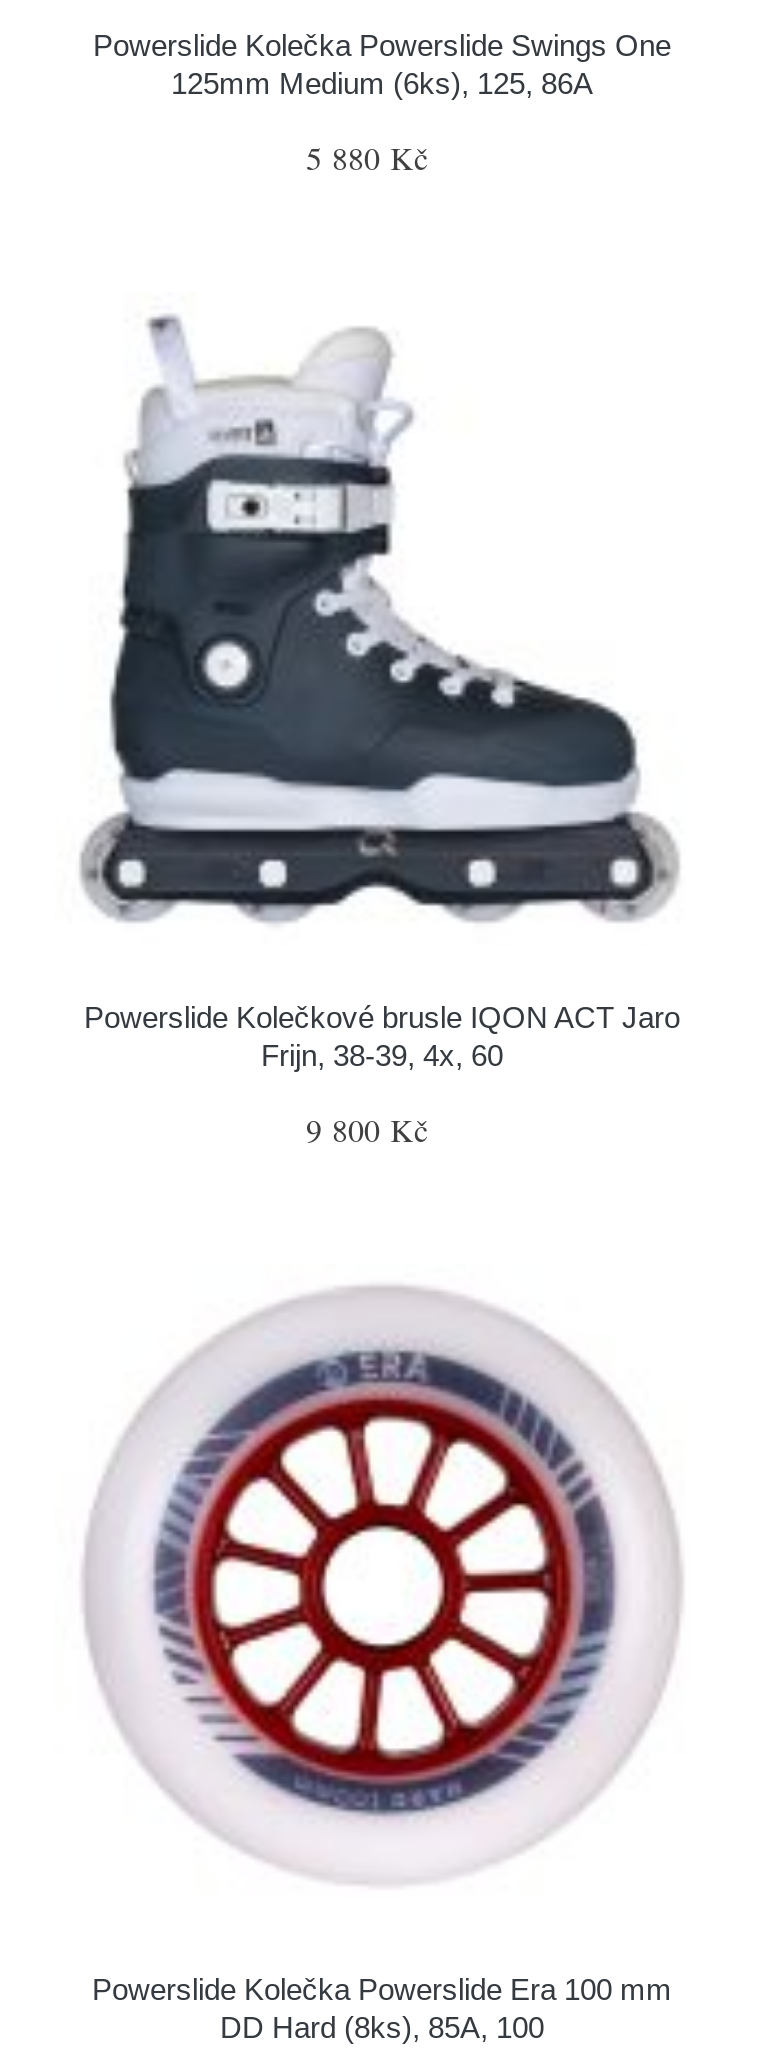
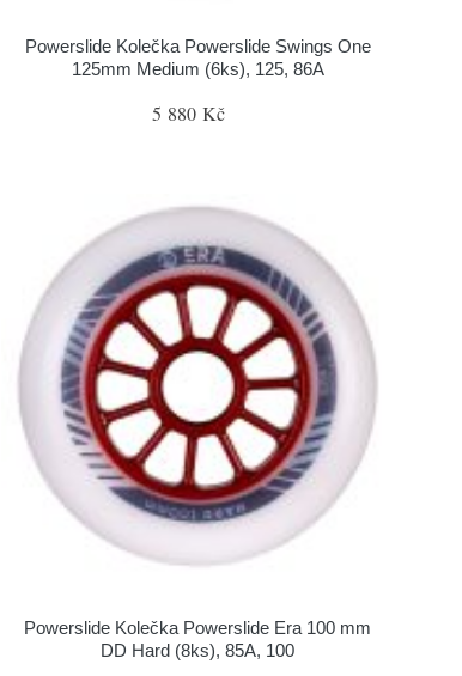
- [image]
- Powerslide Kolečkové brusle IQON ACT Jaro
- Frijn, 38-39, 4x, 60
- 9 800 Kč
